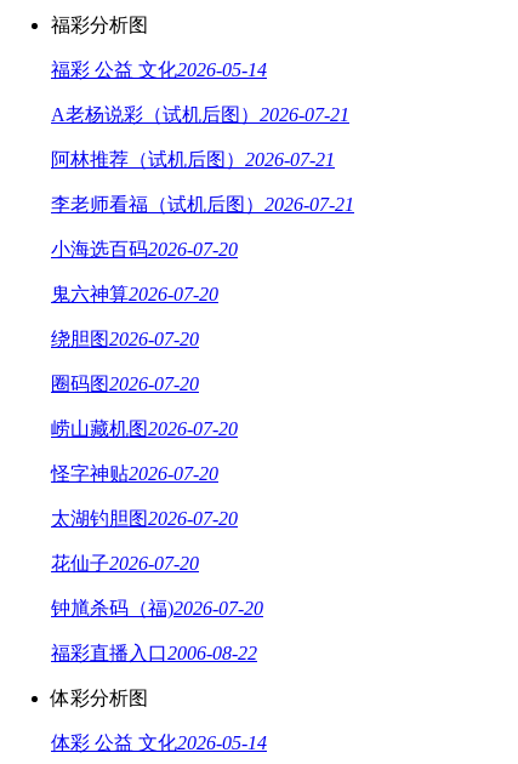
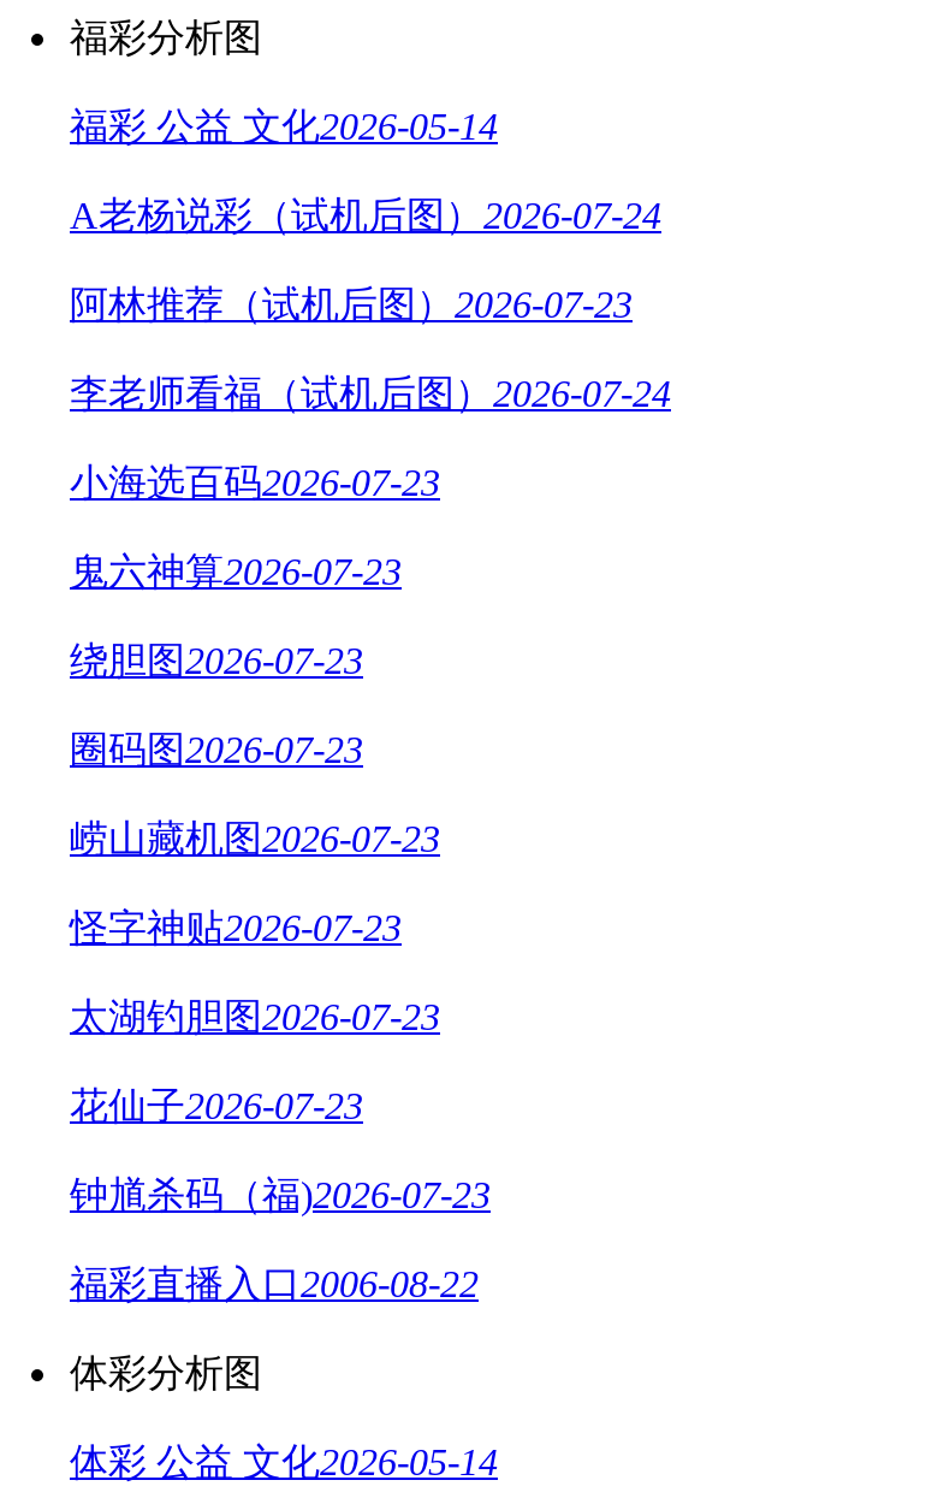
- A老杨说彩（试机后图）2026-07-21
+ A老杨说彩（试机后图）2026-07-24

- 阿林推荐（试机后图）2026-07-21
+ 阿林推荐（试机后图）2026-07-23

- 李老师看福（试机后图）2026-07-21
+ 李老师看福（试机后图）2026-07-24

- 小海选百码2026-07-20
+ 小海选百码2026-07-23

- 鬼六神算2026-07-20
+ 鬼六神算2026-07-23

- 绕胆图2026-07-20
+ 绕胆图2026-07-23

- 圈码图2026-07-20
+ 圈码图2026-07-23

- 崂山藏机图2026-07-20
+ 崂山藏机图2026-07-23

- 怪字神贴2026-07-20
+ 怪字神贴2026-07-23

- 太湖钓胆图2026-07-20
+ 太湖钓胆图2026-07-23

- 花仙子2026-07-20
+ 花仙子2026-07-23

- 钟馗杀码（福)2026-07-20
+ 钟馗杀码（福)2026-07-23
